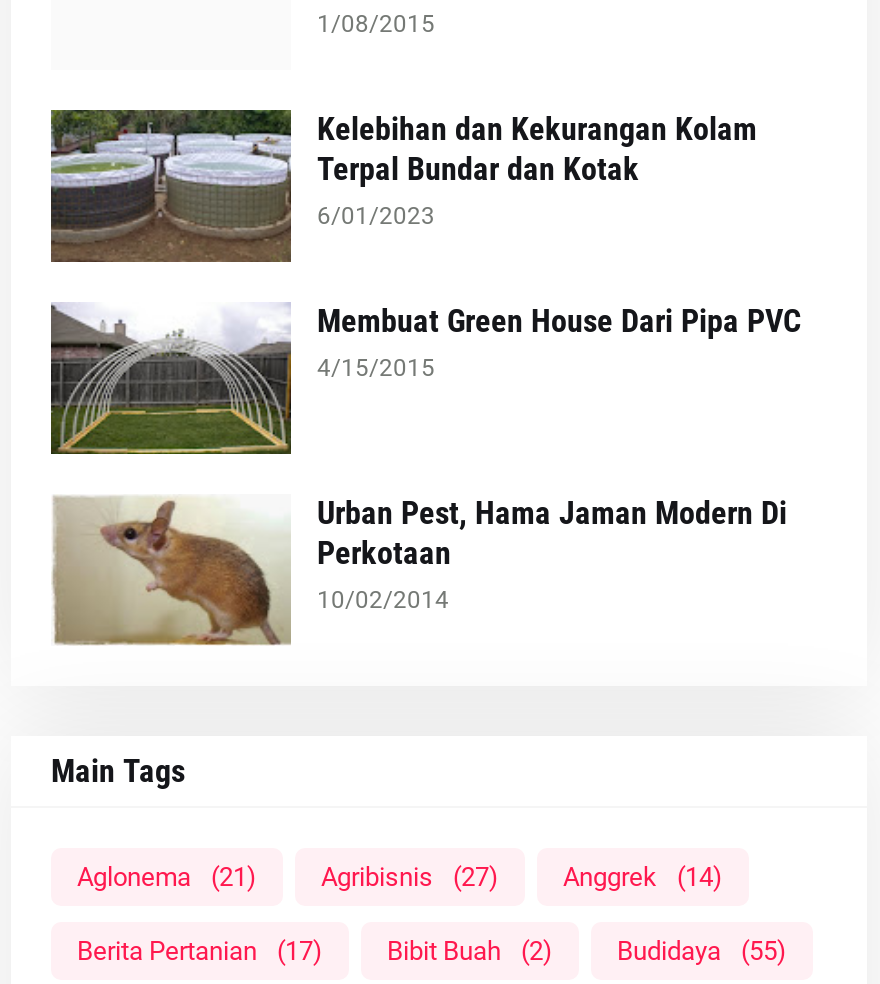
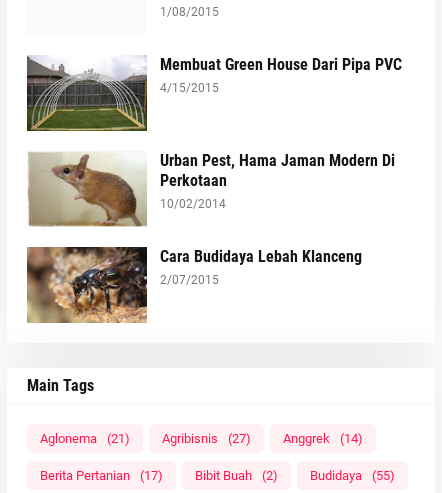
- [image]
- Kelebihan dan Kekurangan Kolam
- Terpal Bundar dan Kotak
- 6/01/2023

moved up: [image] | Membuat Green House Dari Pipa PVC | 4/15/2015 | Urban Pest, Hama Jaman Modern Di | Perkotaan | 10/02/2014

+ [image]
+ Cara Budidaya Lebah Klanceng
+ 2/07/2015
